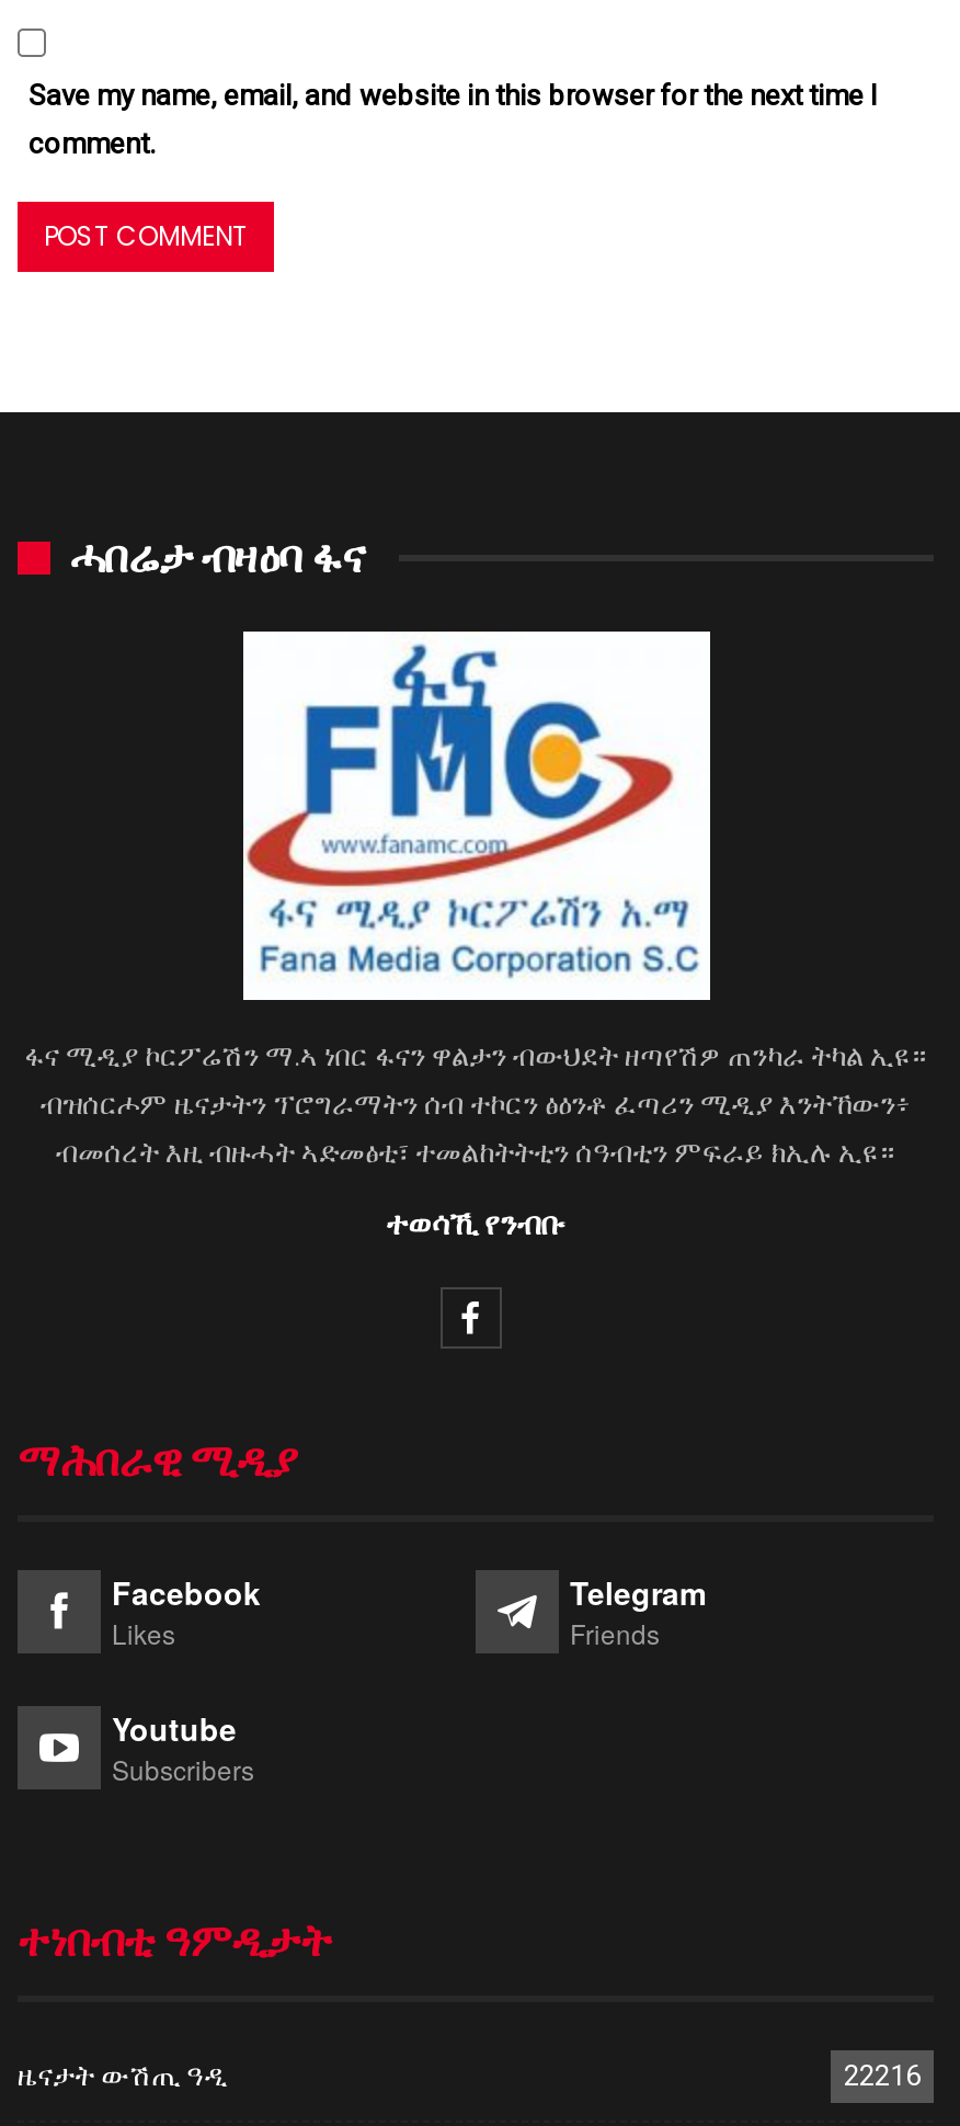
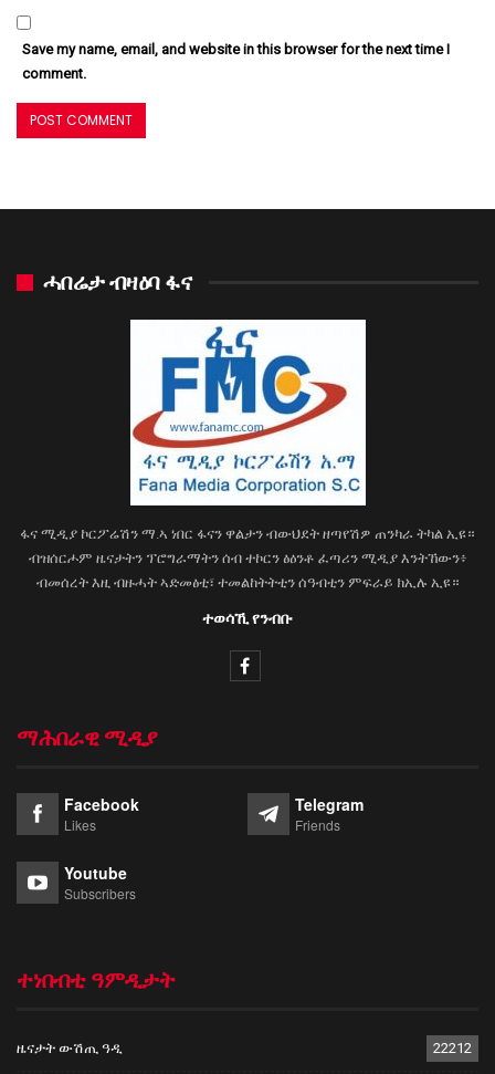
- 22216
+ 22212
